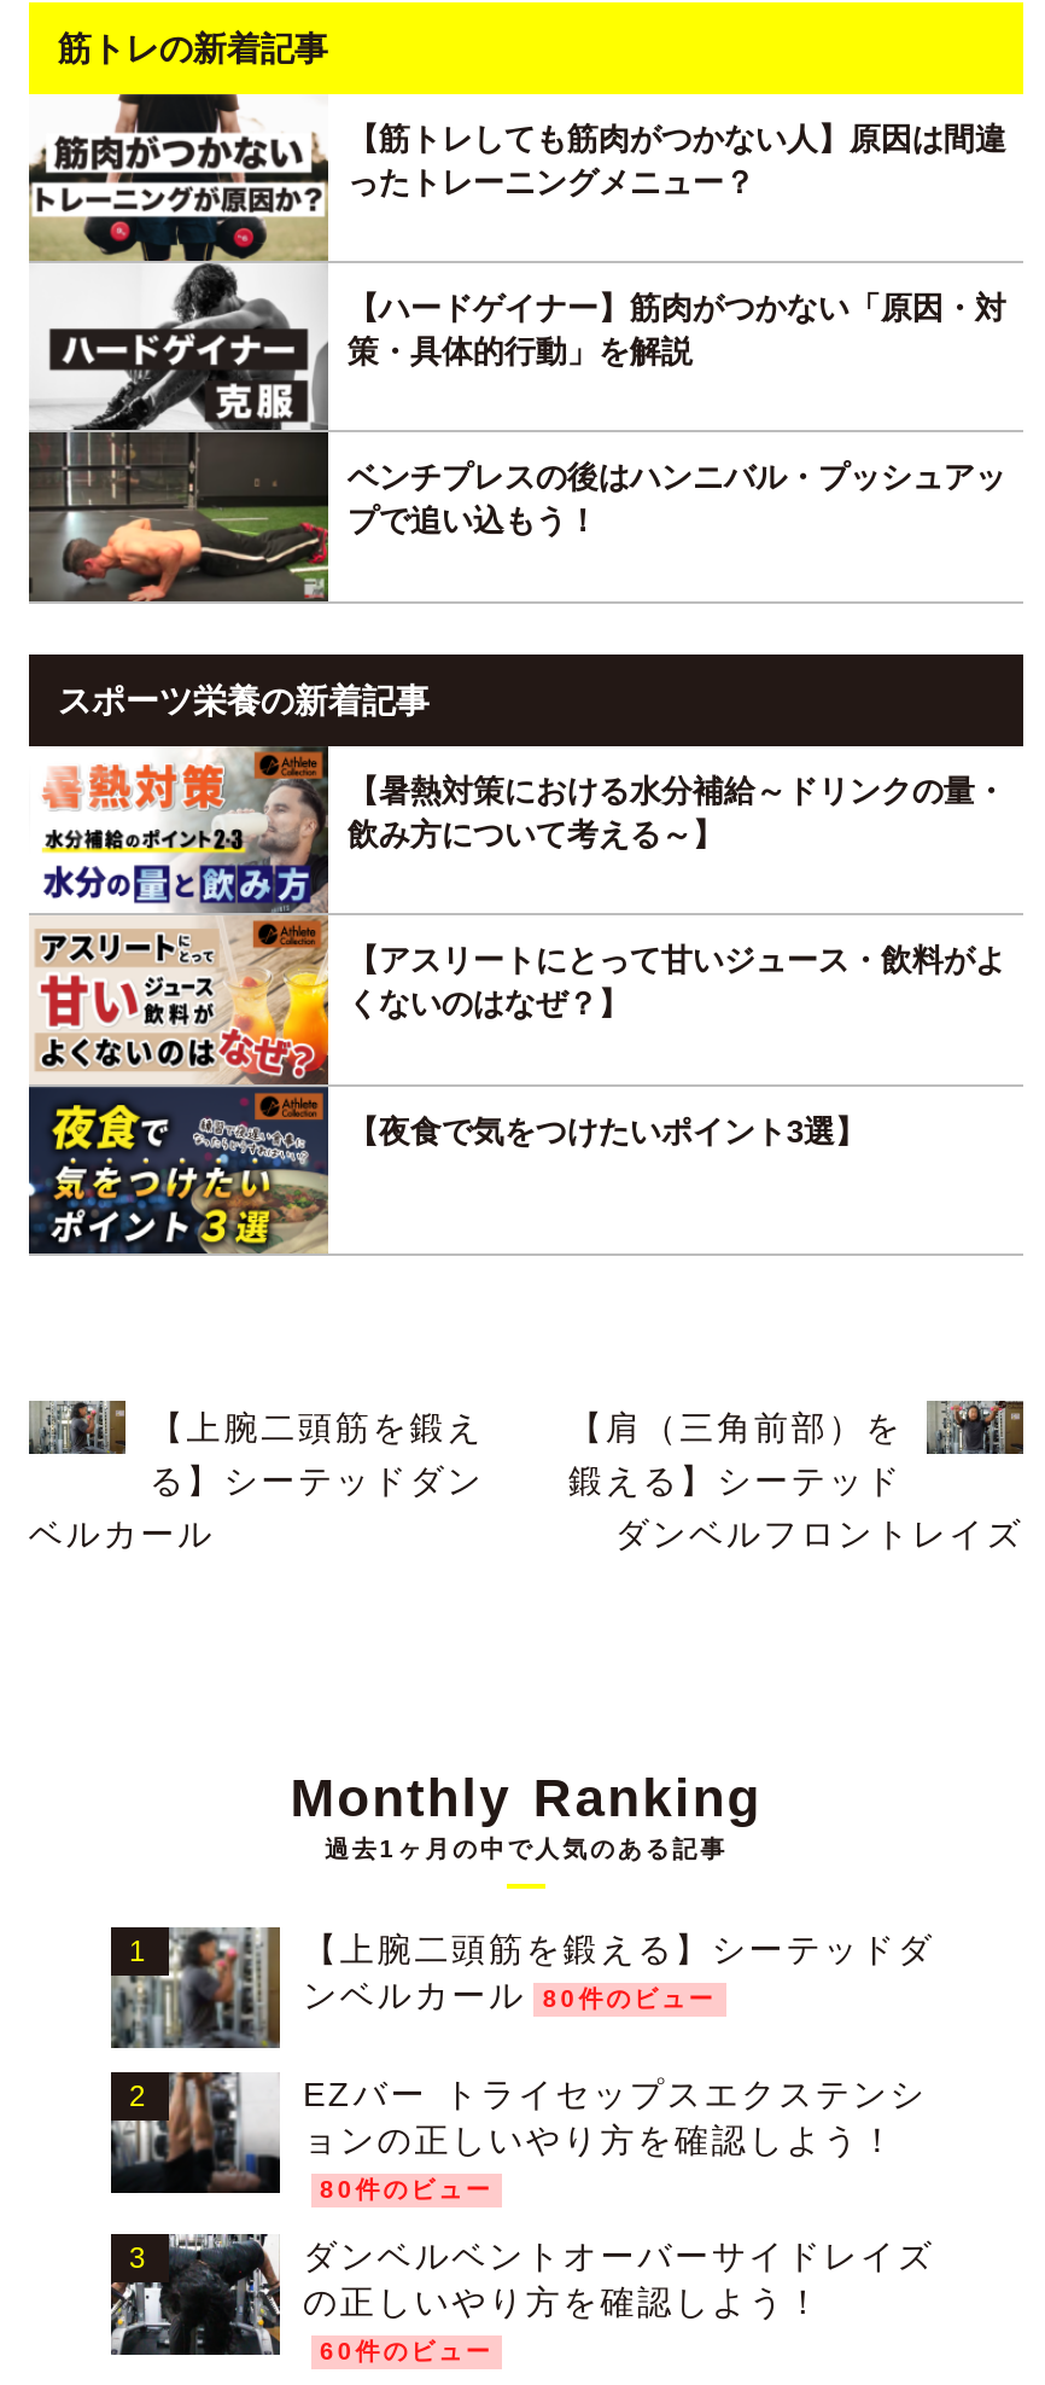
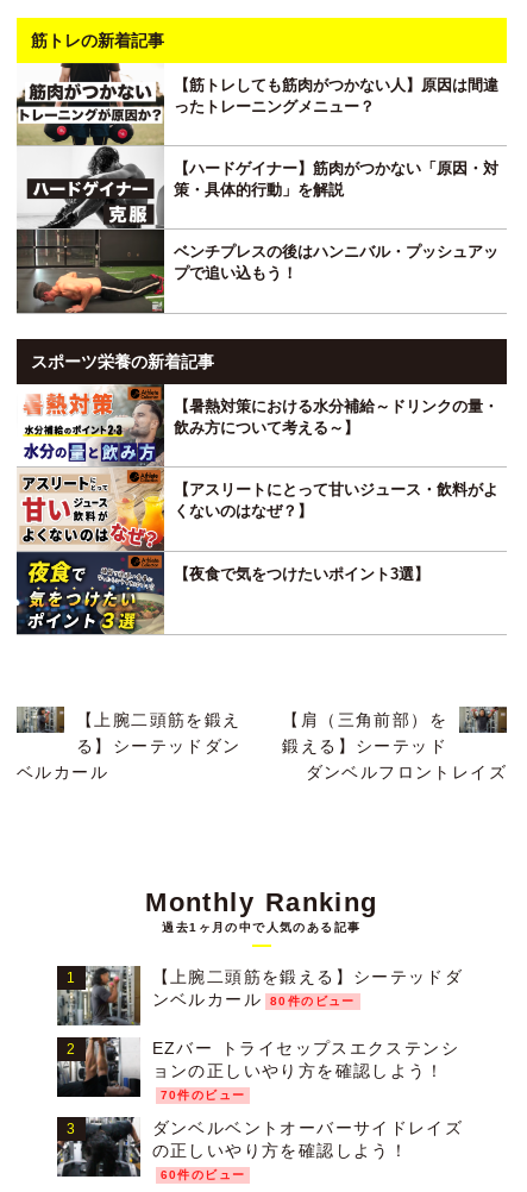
- 80件のビュー
+ 70件のビュー
